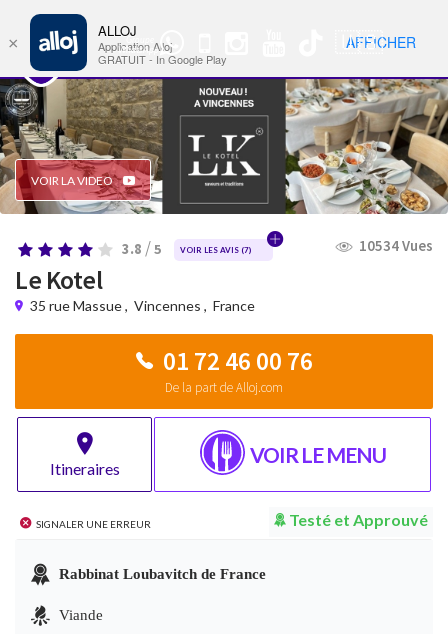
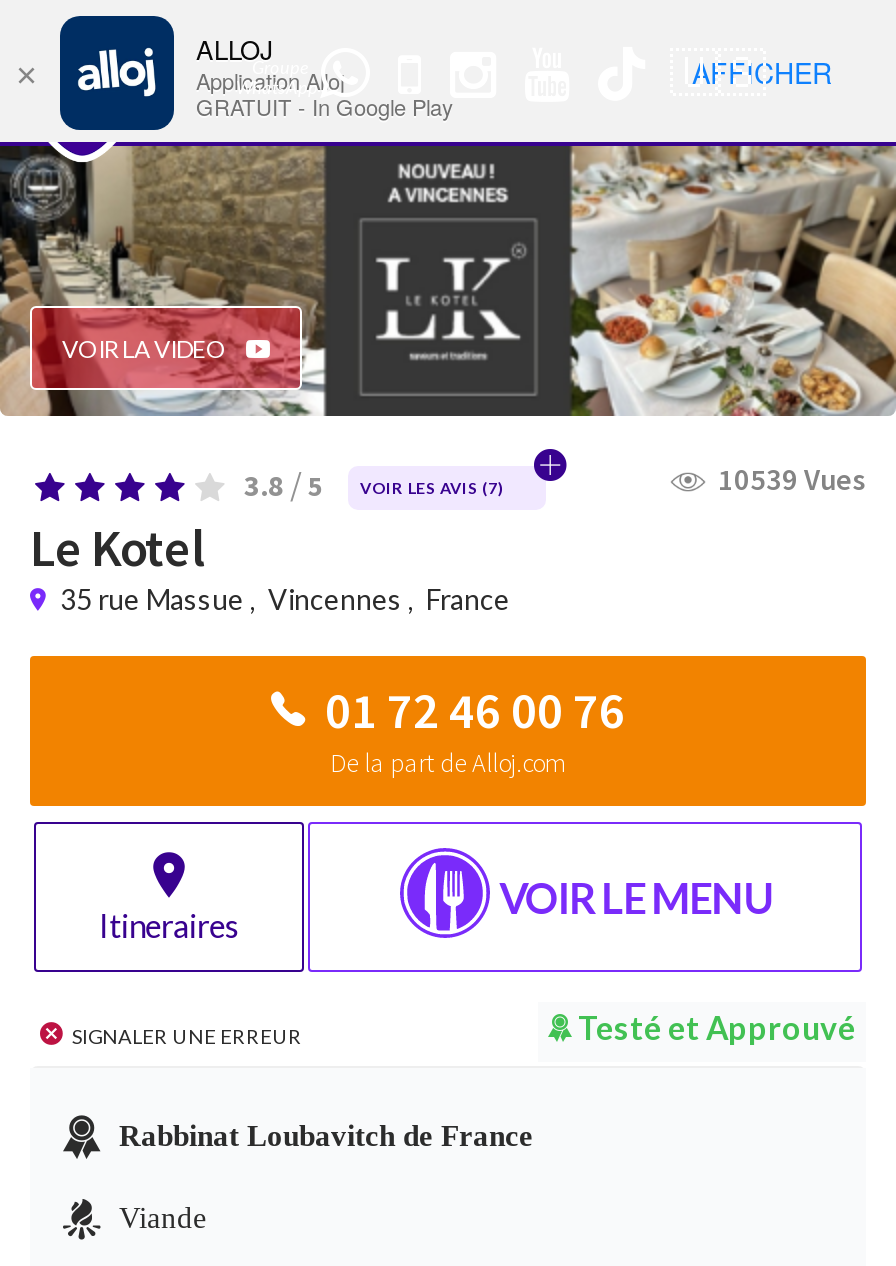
- 10534 Vues
+ 10539 Vues
